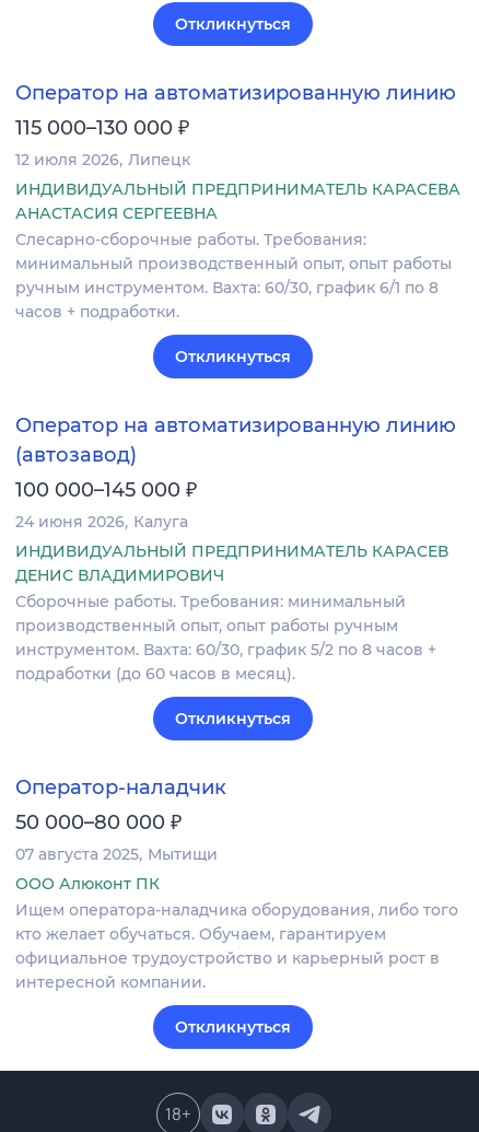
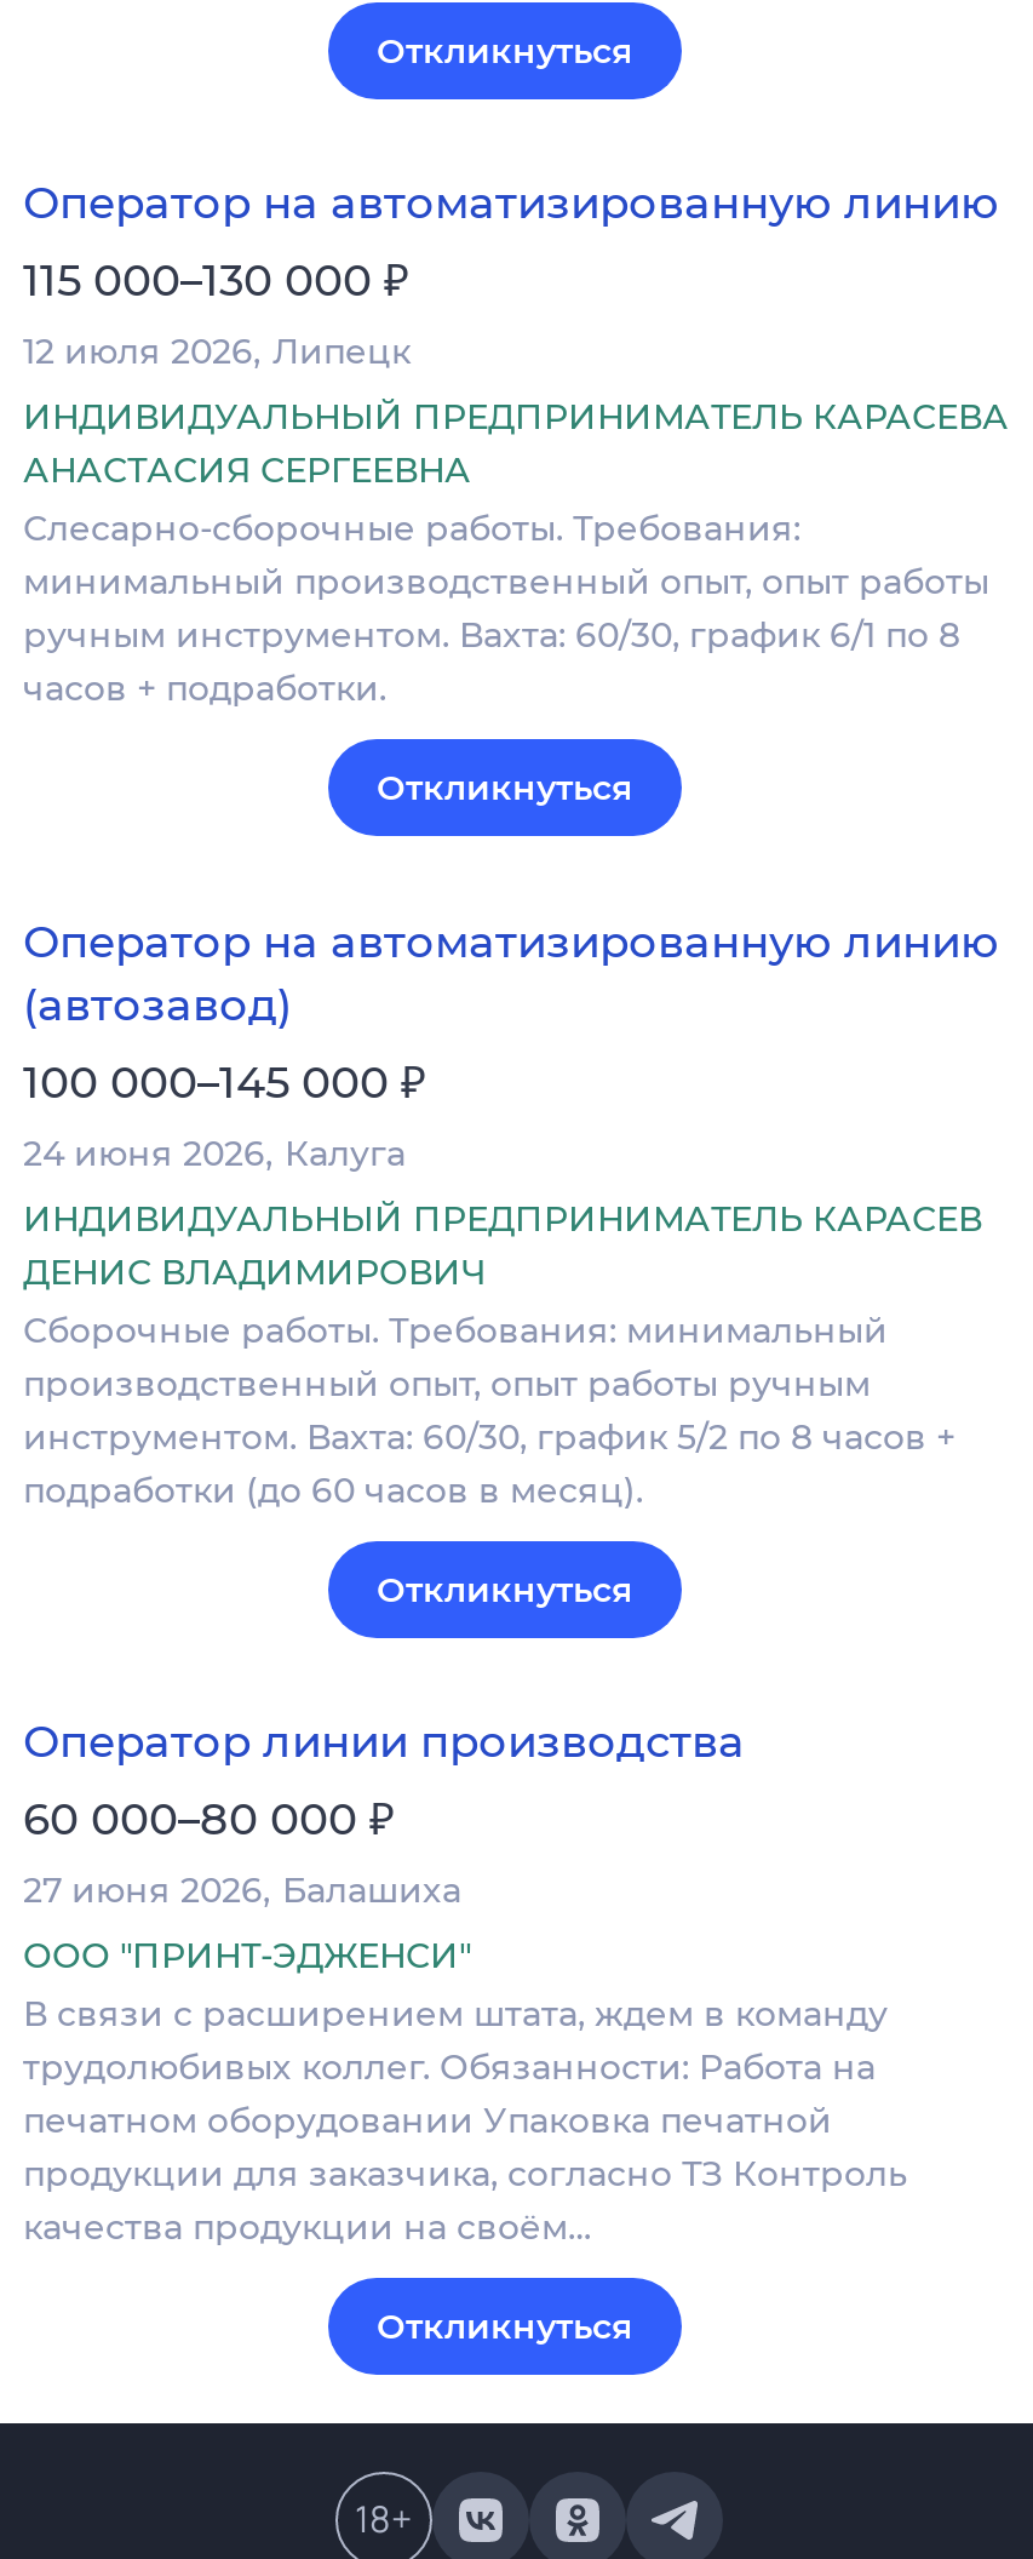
- Оператор-наладчик
- 50 000–80 000 ₽
- 07 августа 2025 Мытищи
+ Оператор линии производства
+ 60 000–80 000 ₽
+ 27 июня 2026 Балашиха

- ООО Алюконт ПК
- Ищем оператора-наладчика оборудования, либо того
- кто желает обучаться. Обучаем, гарантируем
- официальное трудоустройство и карьерный рост в
- интересной компании.
+ ООО "ПРИНТ-ЭДЖЕНСИ"
+ В связи с расширением штата, ждем в команду
+ трудолюбивых коллег. Обязанности: Работа на
+ печатном оборудовании Упаковка печатной
+ продукции для заказчика, согласно ТЗ Контроль
+ качества продукции на своём…
